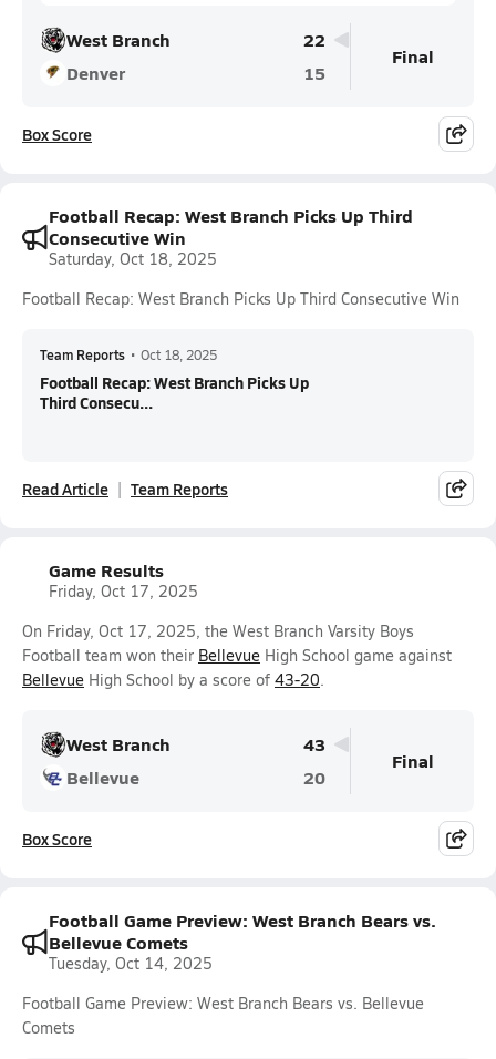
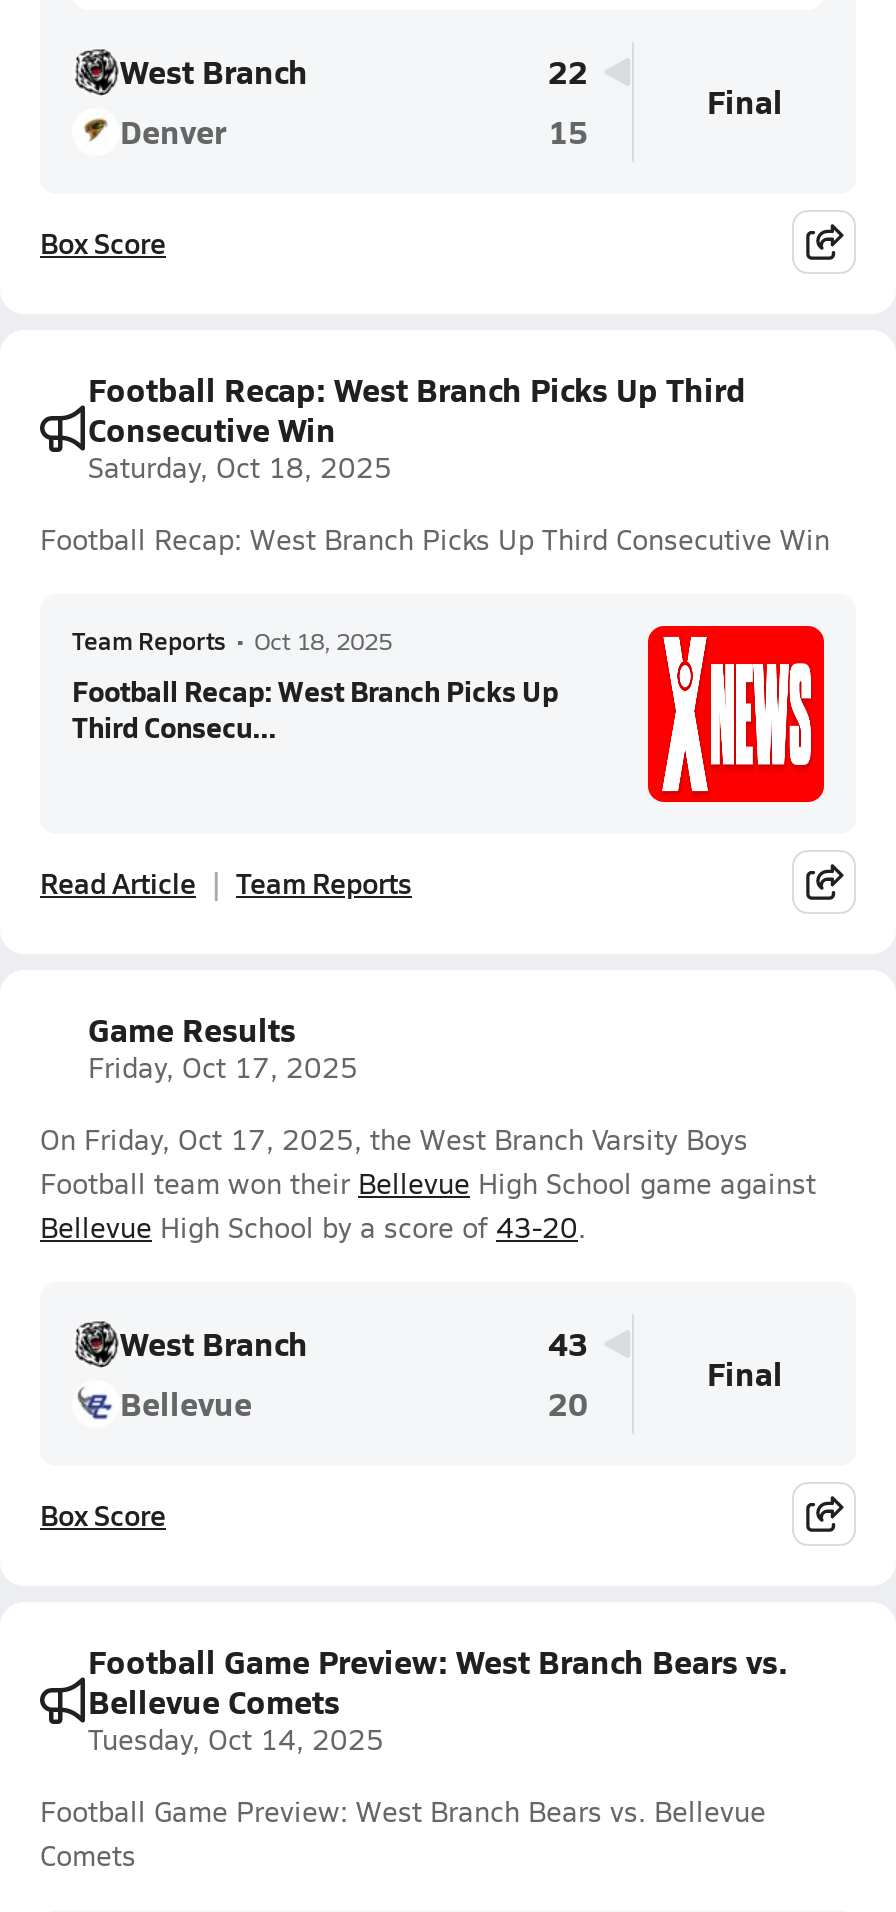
+ [image]
